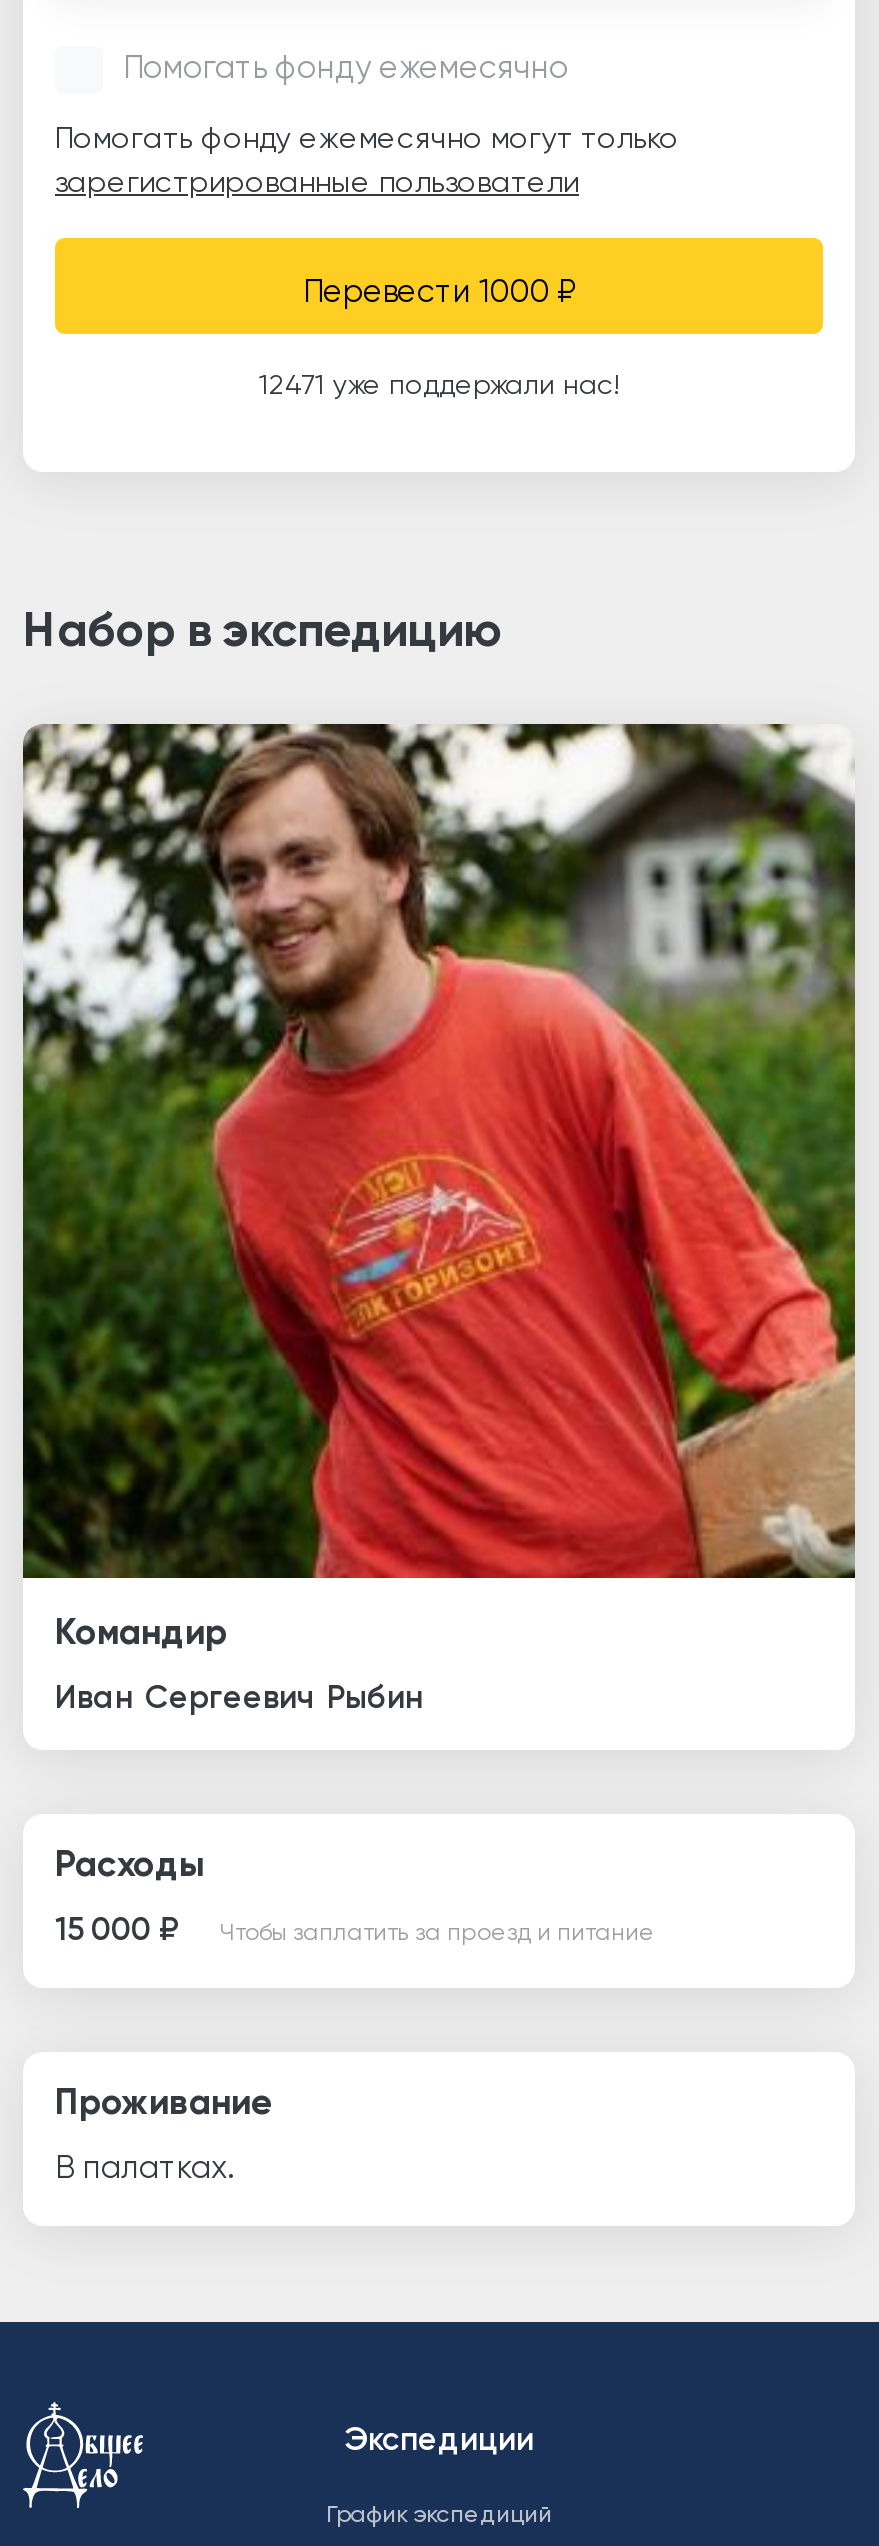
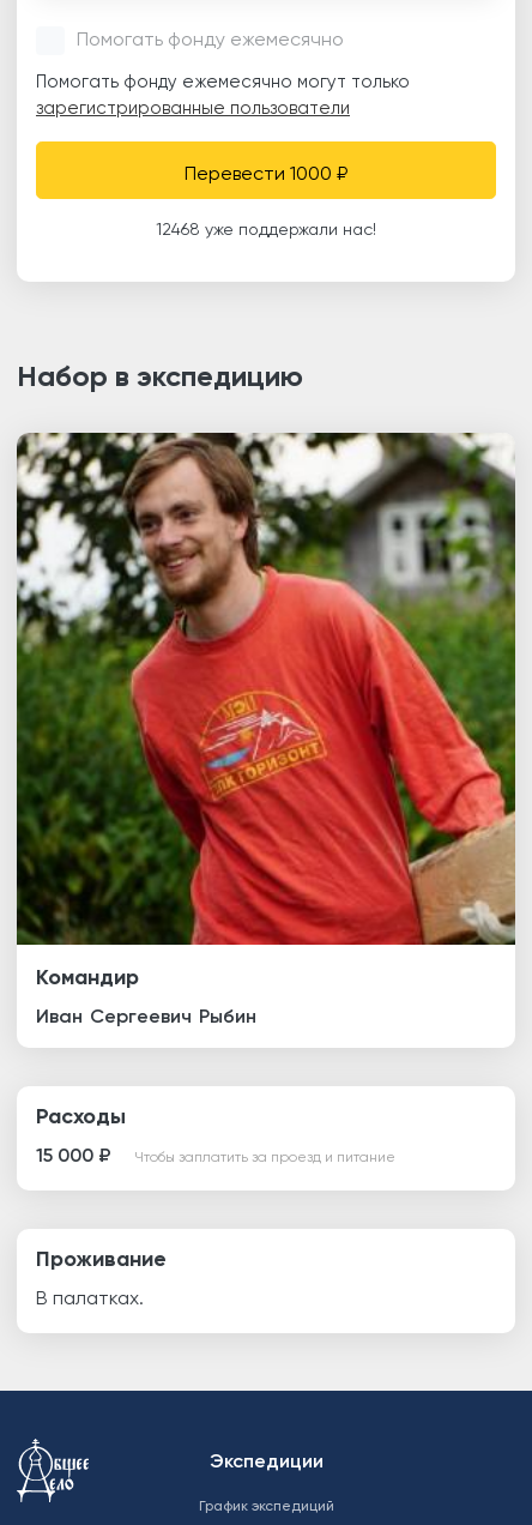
- 12471 уже поддержали нас!
+ 12468 уже поддержали нас!
